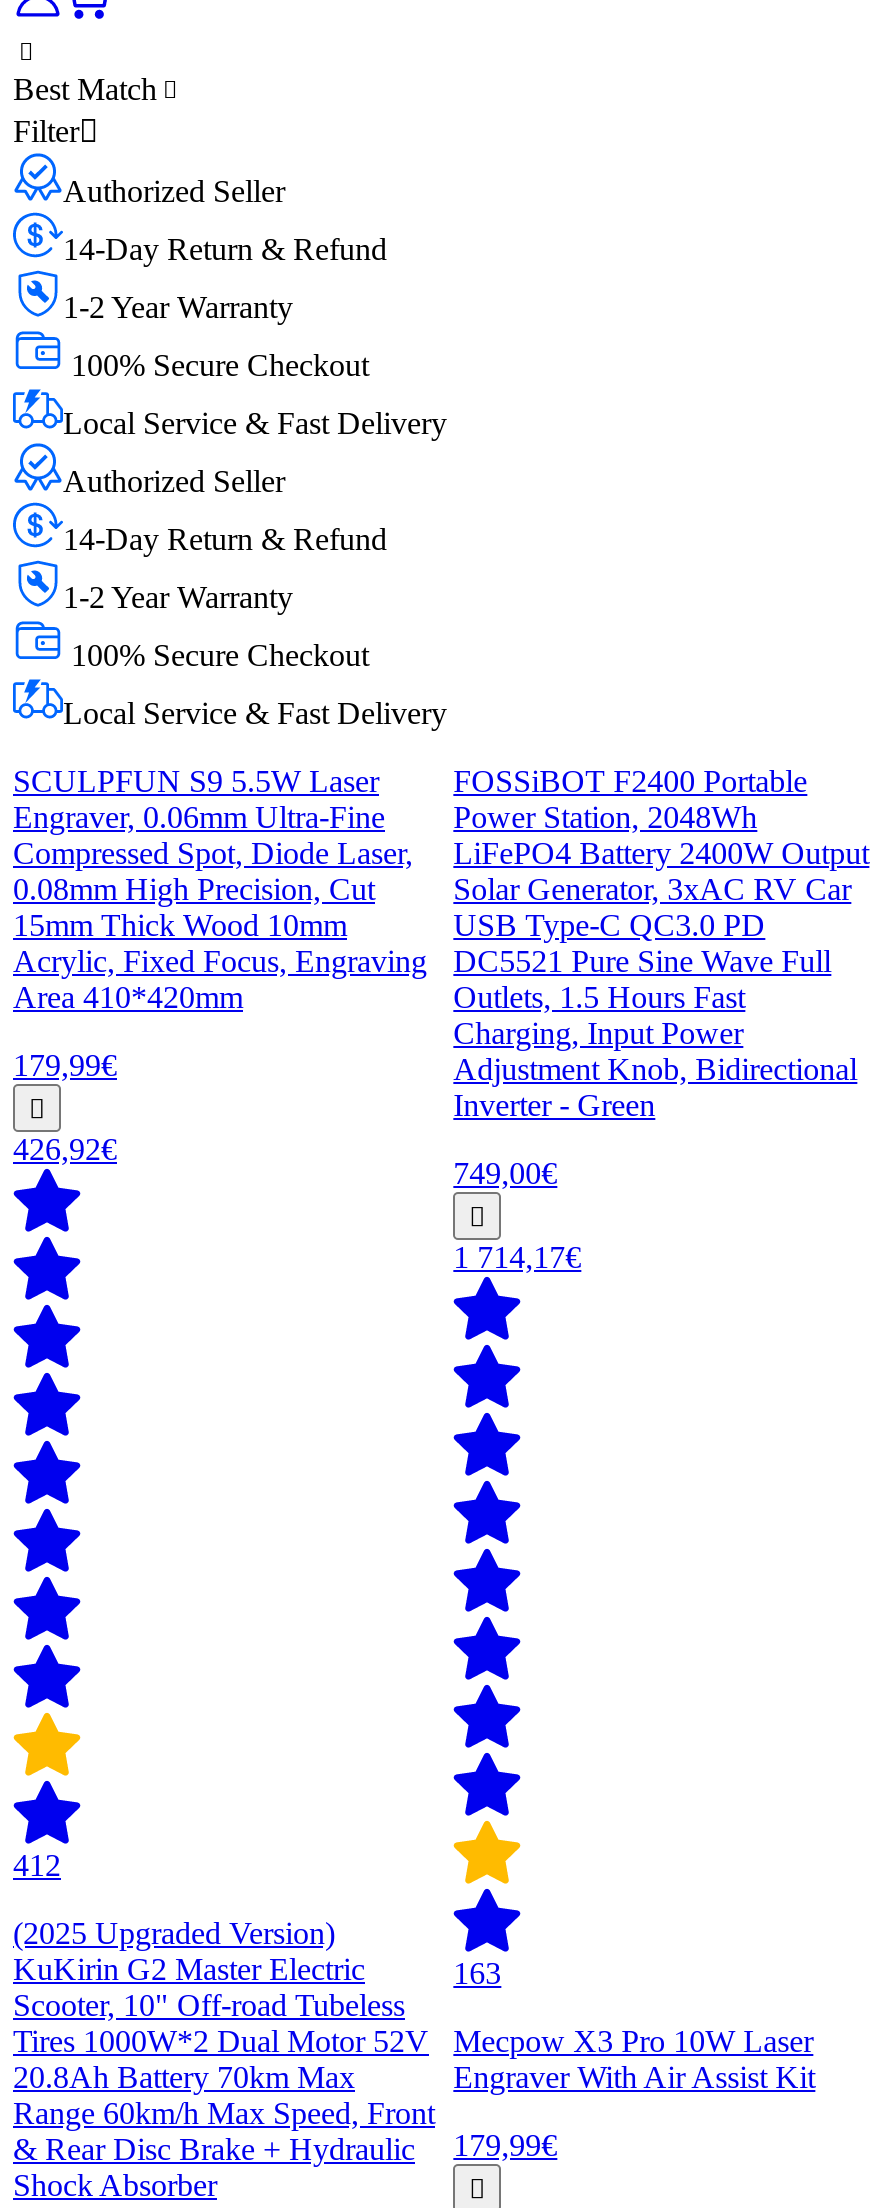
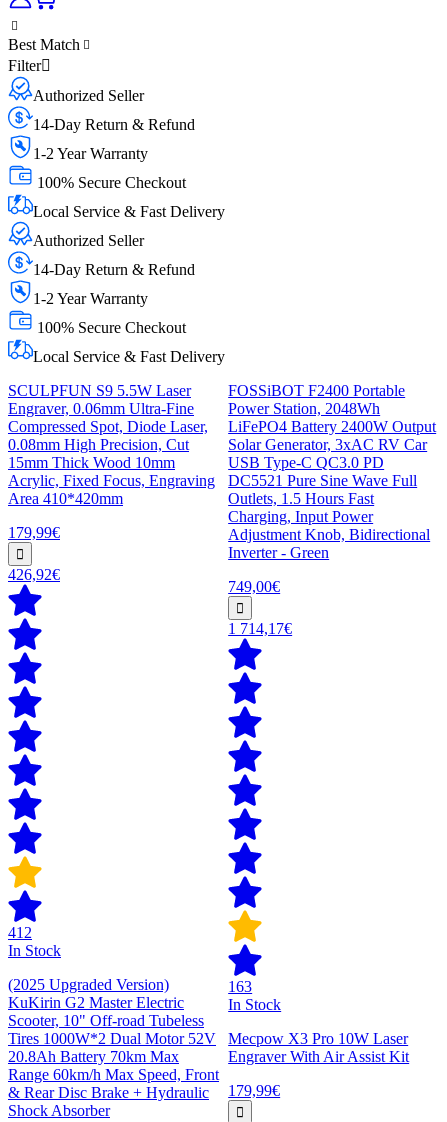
+ In Stock

+ In Stock
